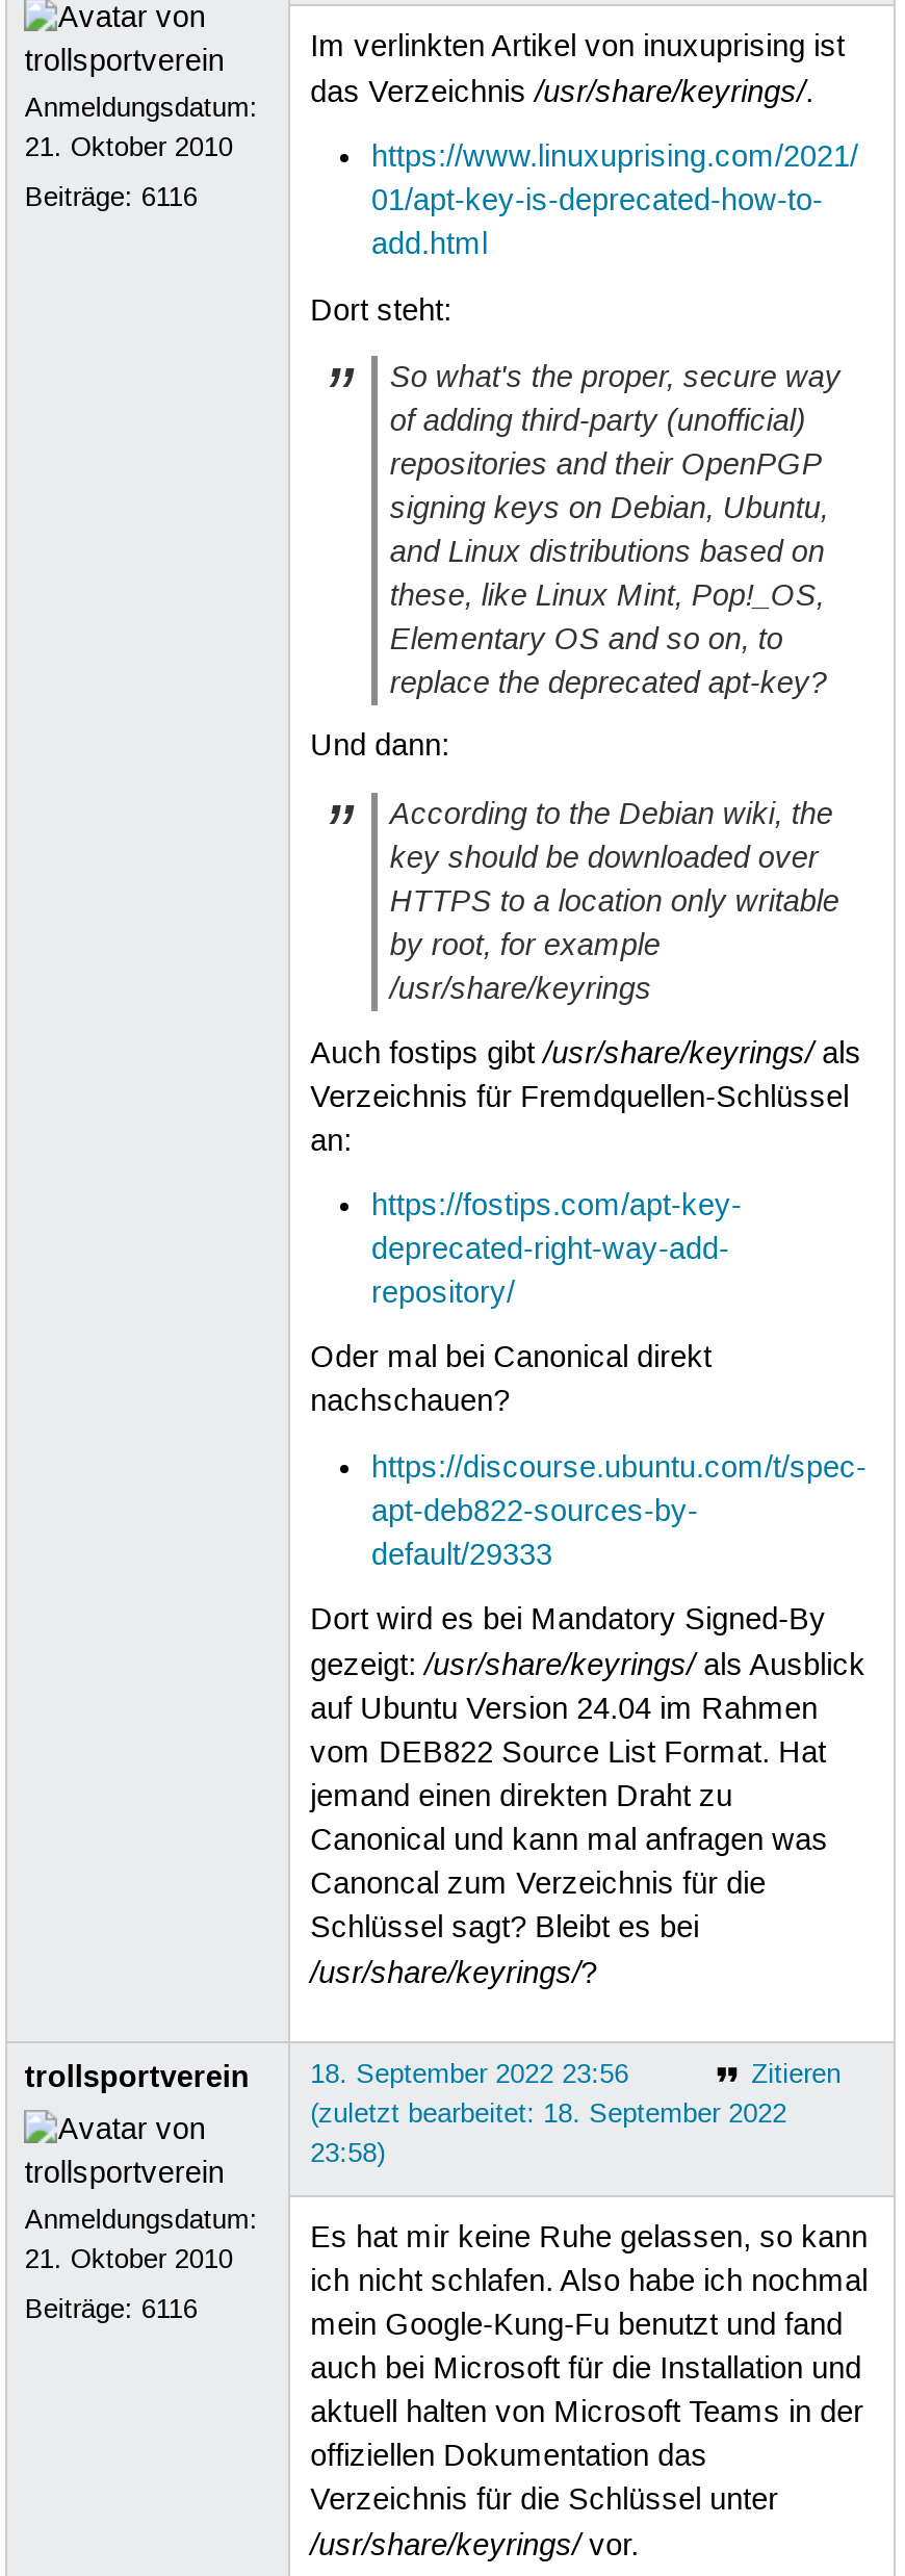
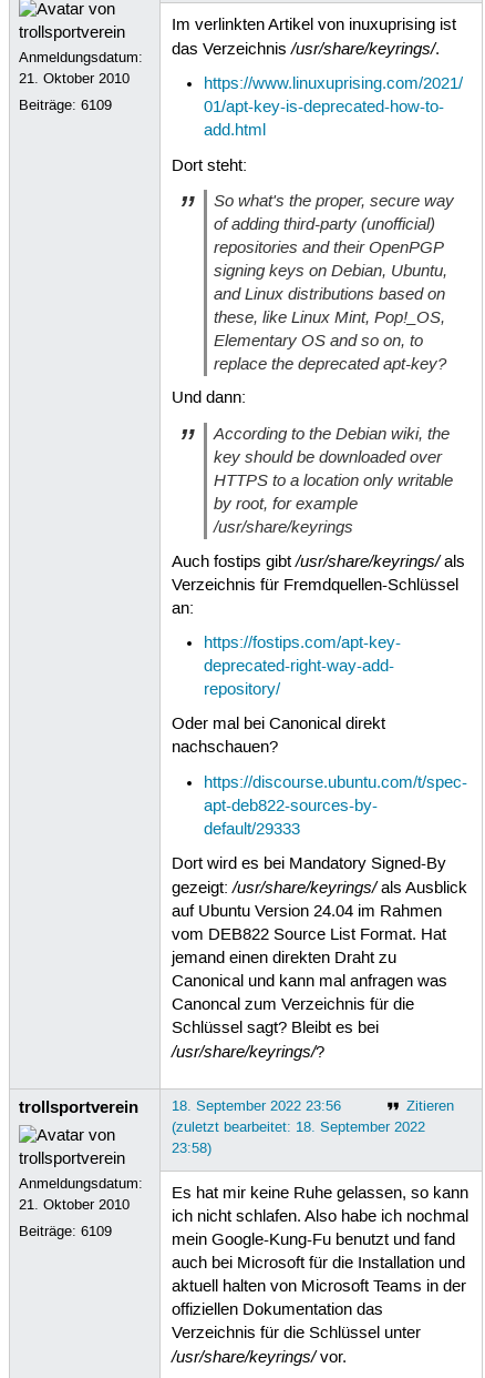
- Beiträge: 6116
+ Beiträge: 6109

- Beiträge: 6116
+ Beiträge: 6109
